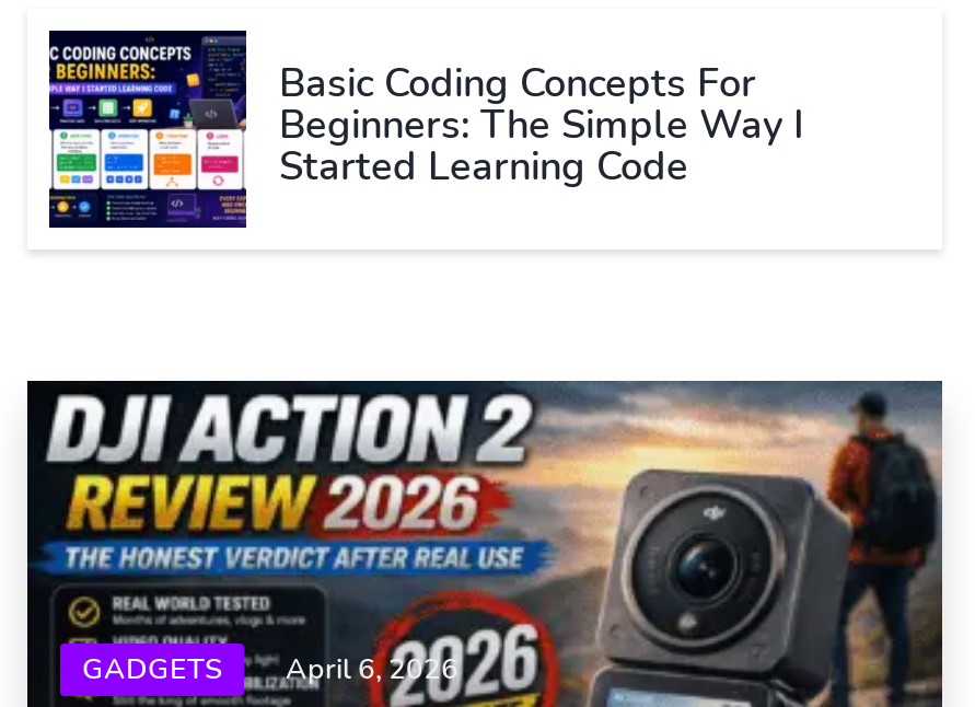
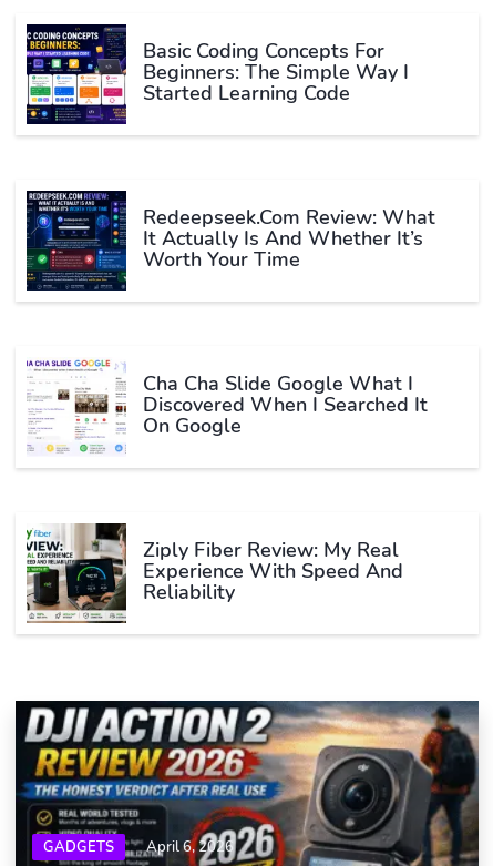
+ [image]
+ Redeepseek.com Review: What
+ It Actually Is And Whether It’s
+ Worth Your Time

+ [image]
+ Cha Cha Slide Google What I
+ Discovered When I Searched It
+ On Google

+ [image]
+ Ziply Fiber Review: My Real
+ Experience With Speed And
+ Reliability
